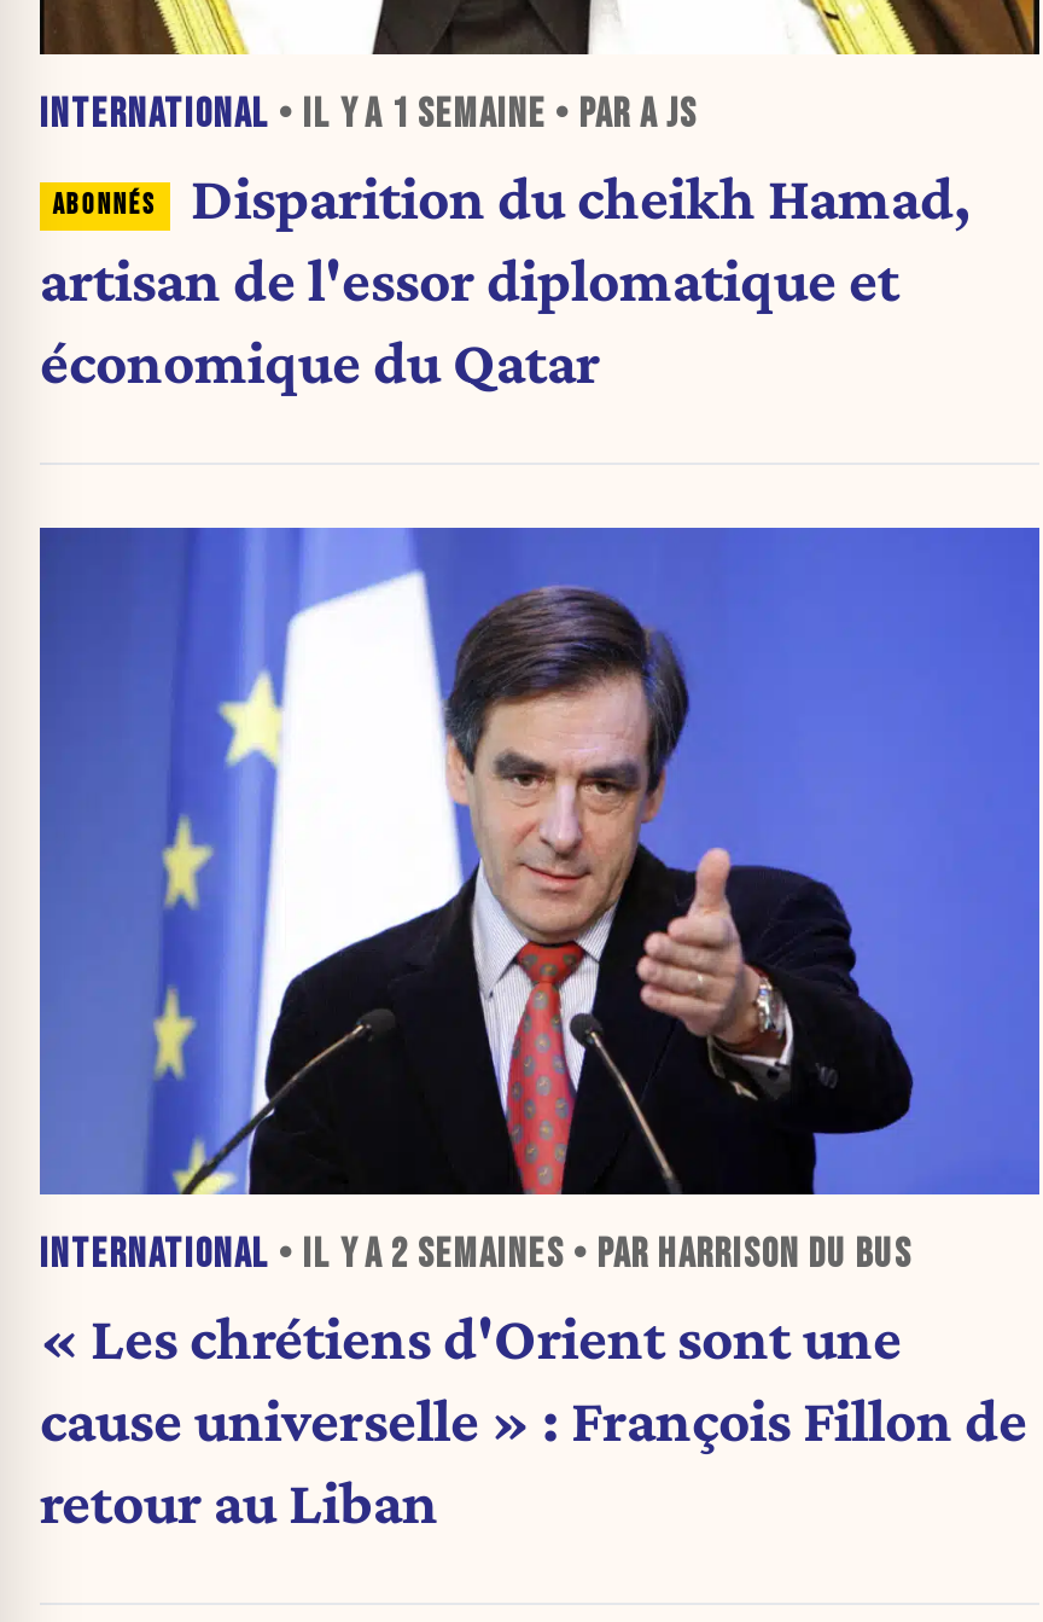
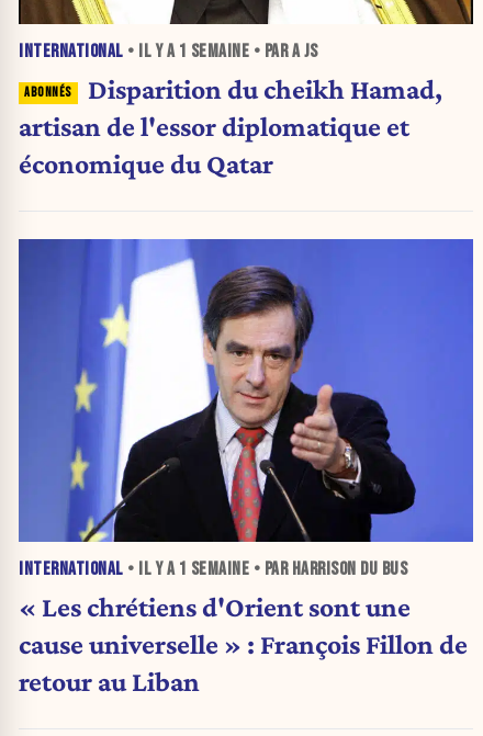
- INTERNATIONAL • IL Y A 2 SEMAINES • PAR HARRISON DU BUS
+ INTERNATIONAL • IL Y A 1 SEMAINE • PAR HARRISON DU BUS
